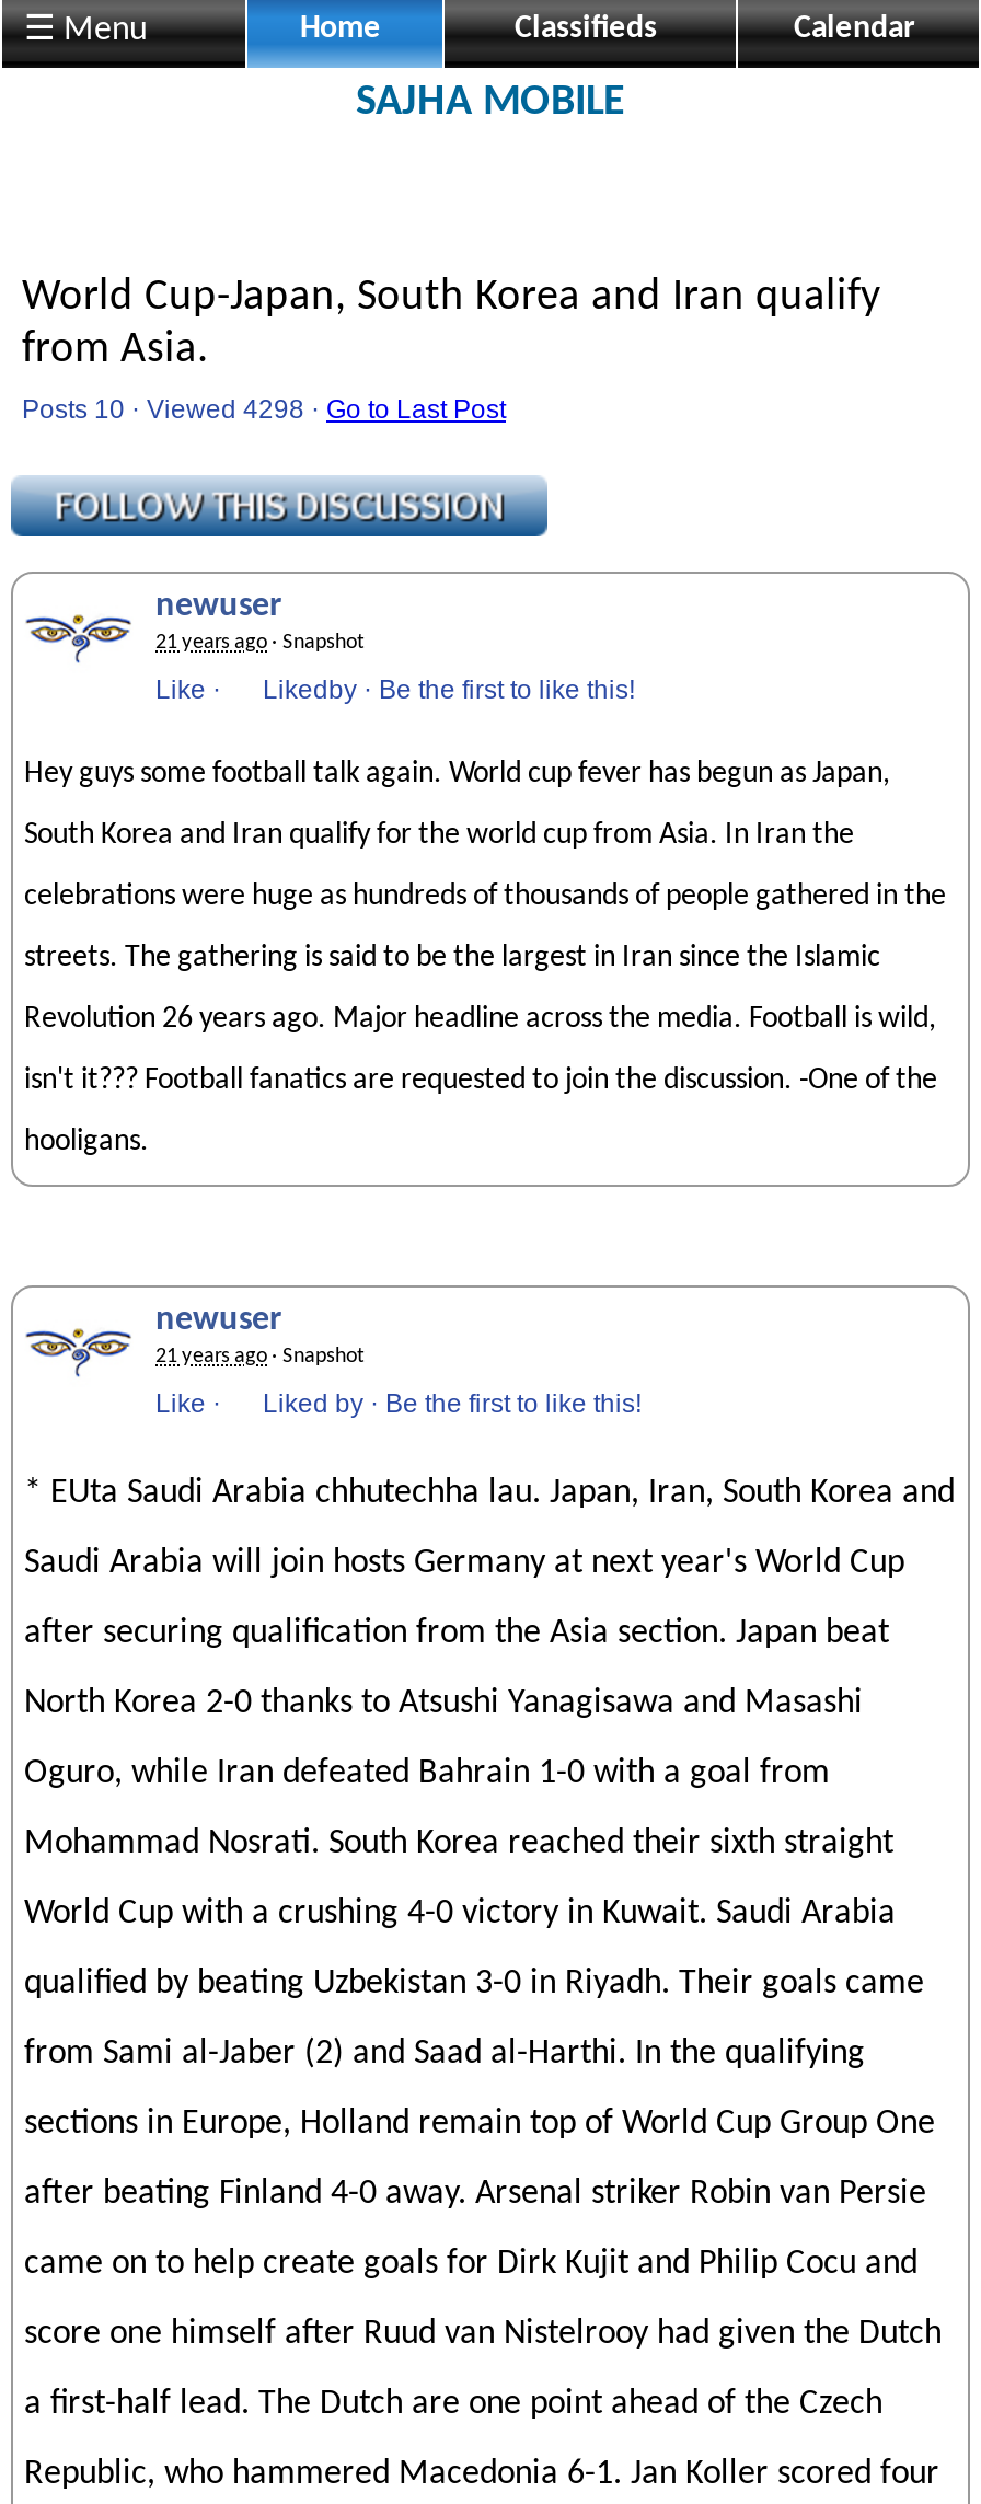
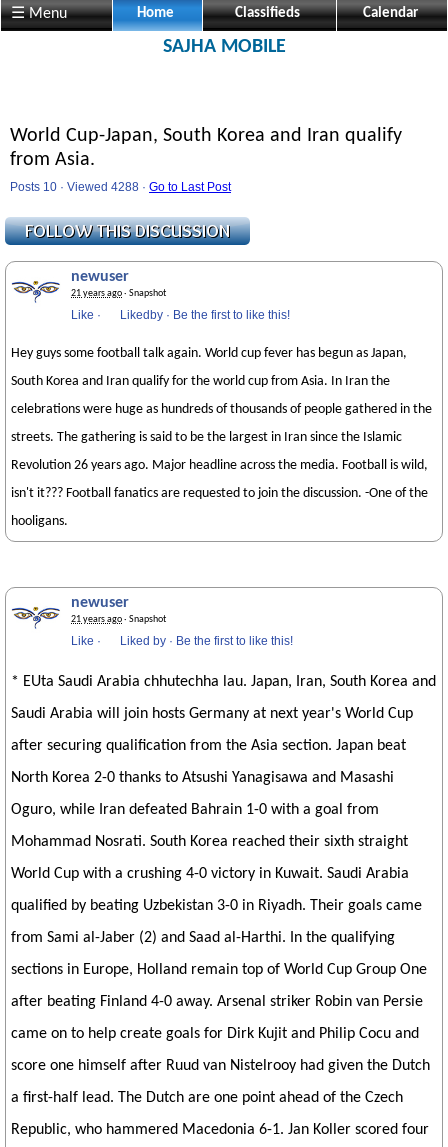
- Posts 10 · Viewed 4298 · Go to Last Post
+ Posts 10 · Viewed 4288 · Go to Last Post
